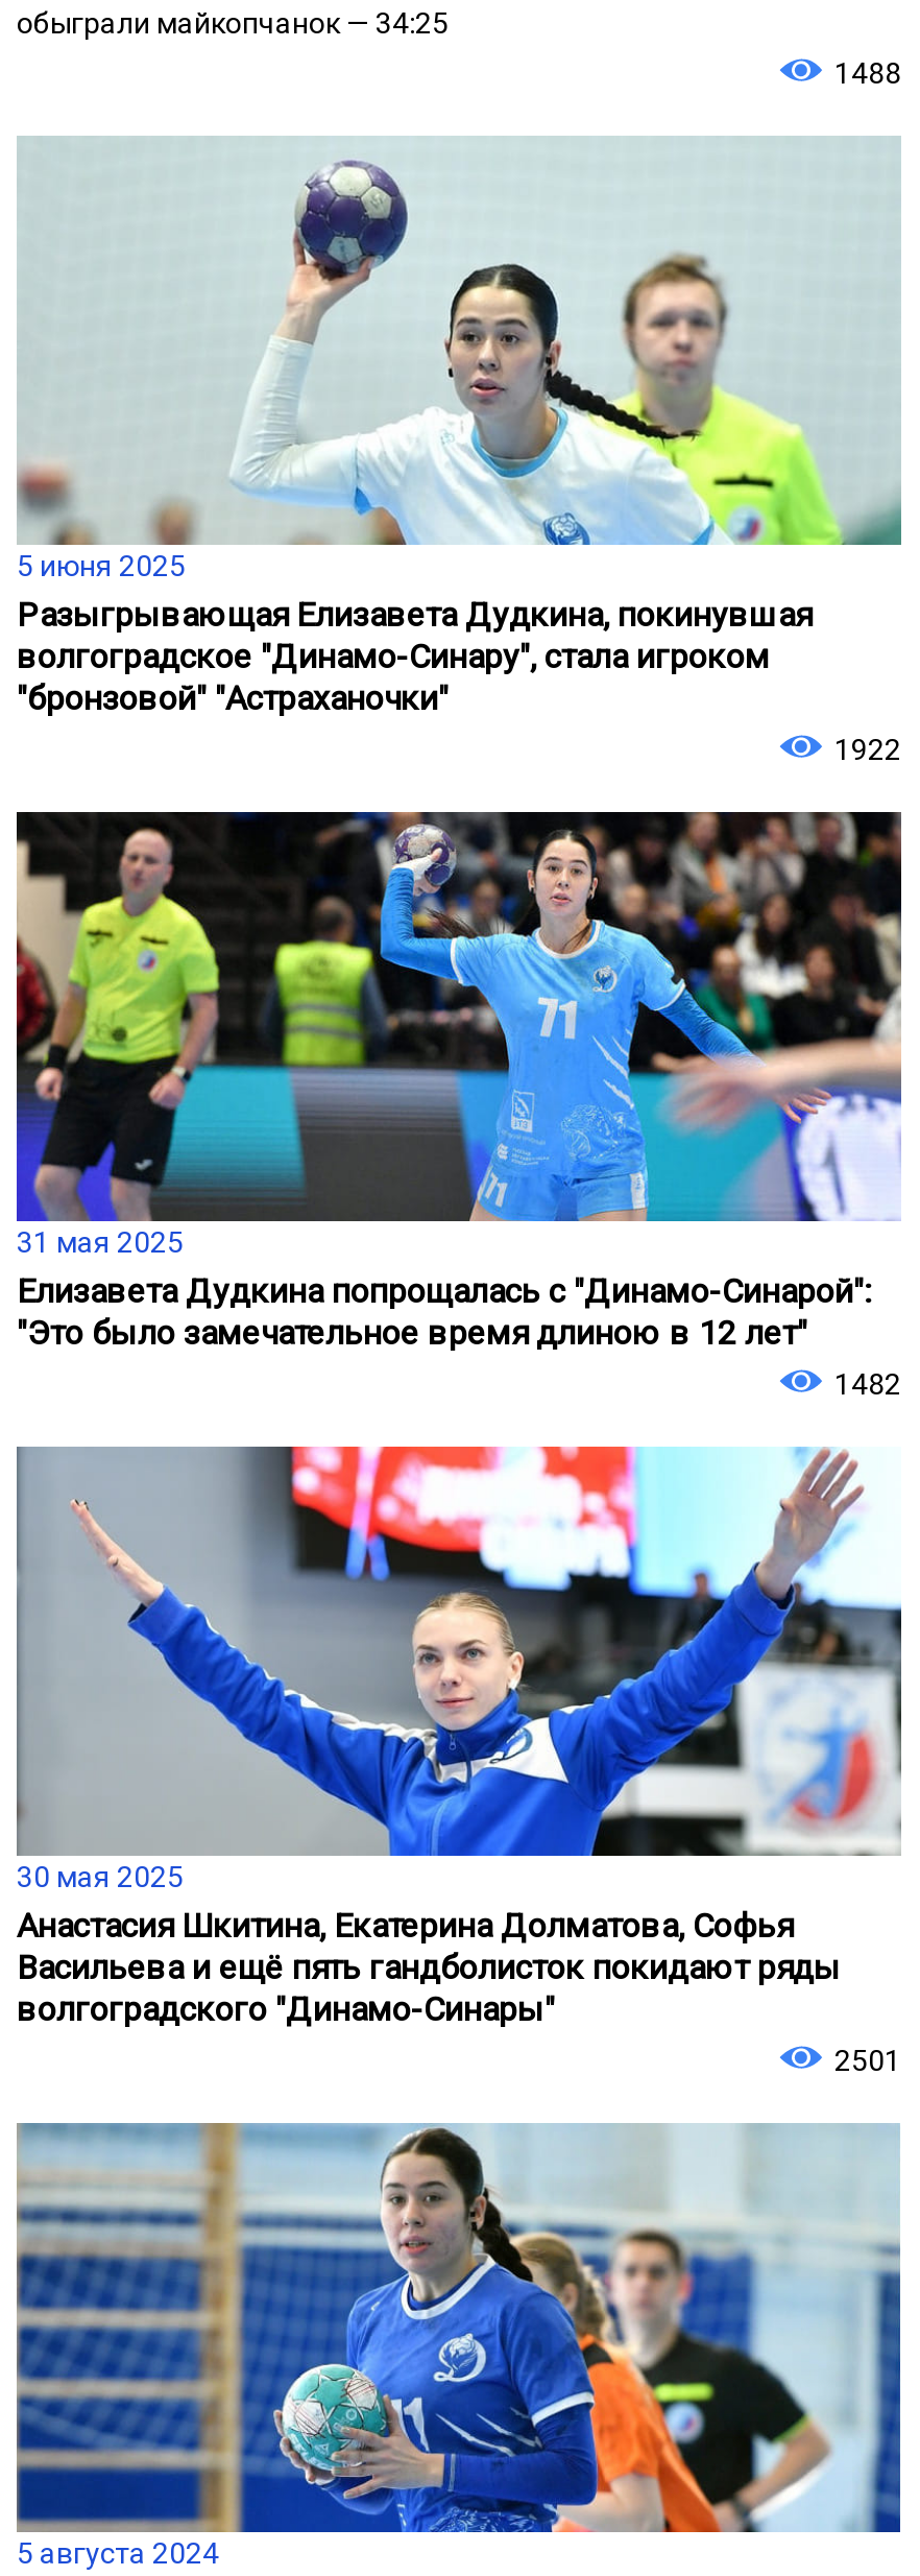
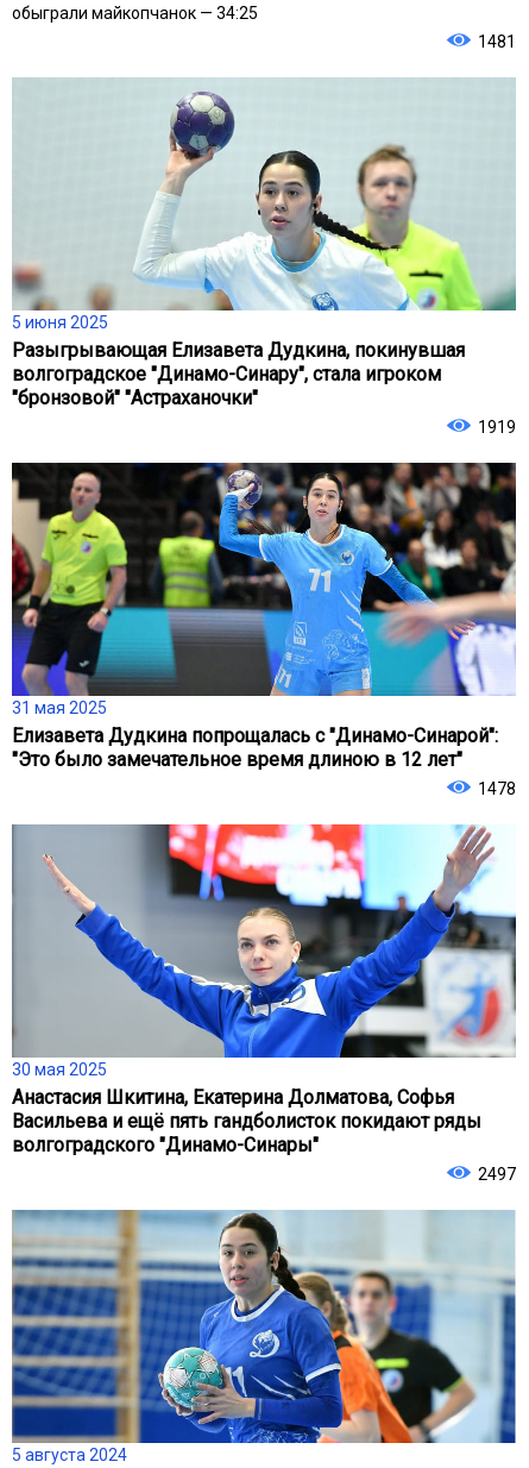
- 1488
+ 1481

- 1922
+ 1919

- 1482
+ 1478

- 2501
+ 2497
